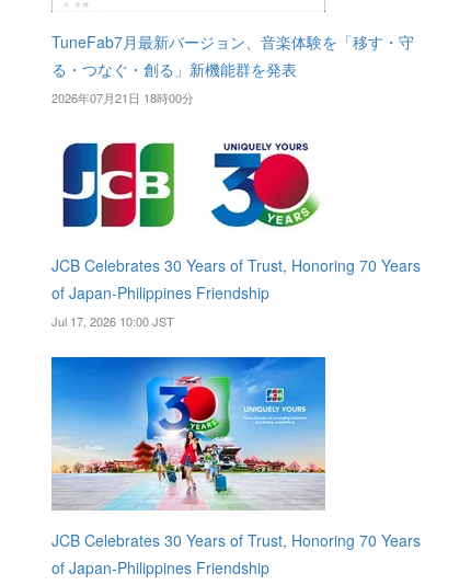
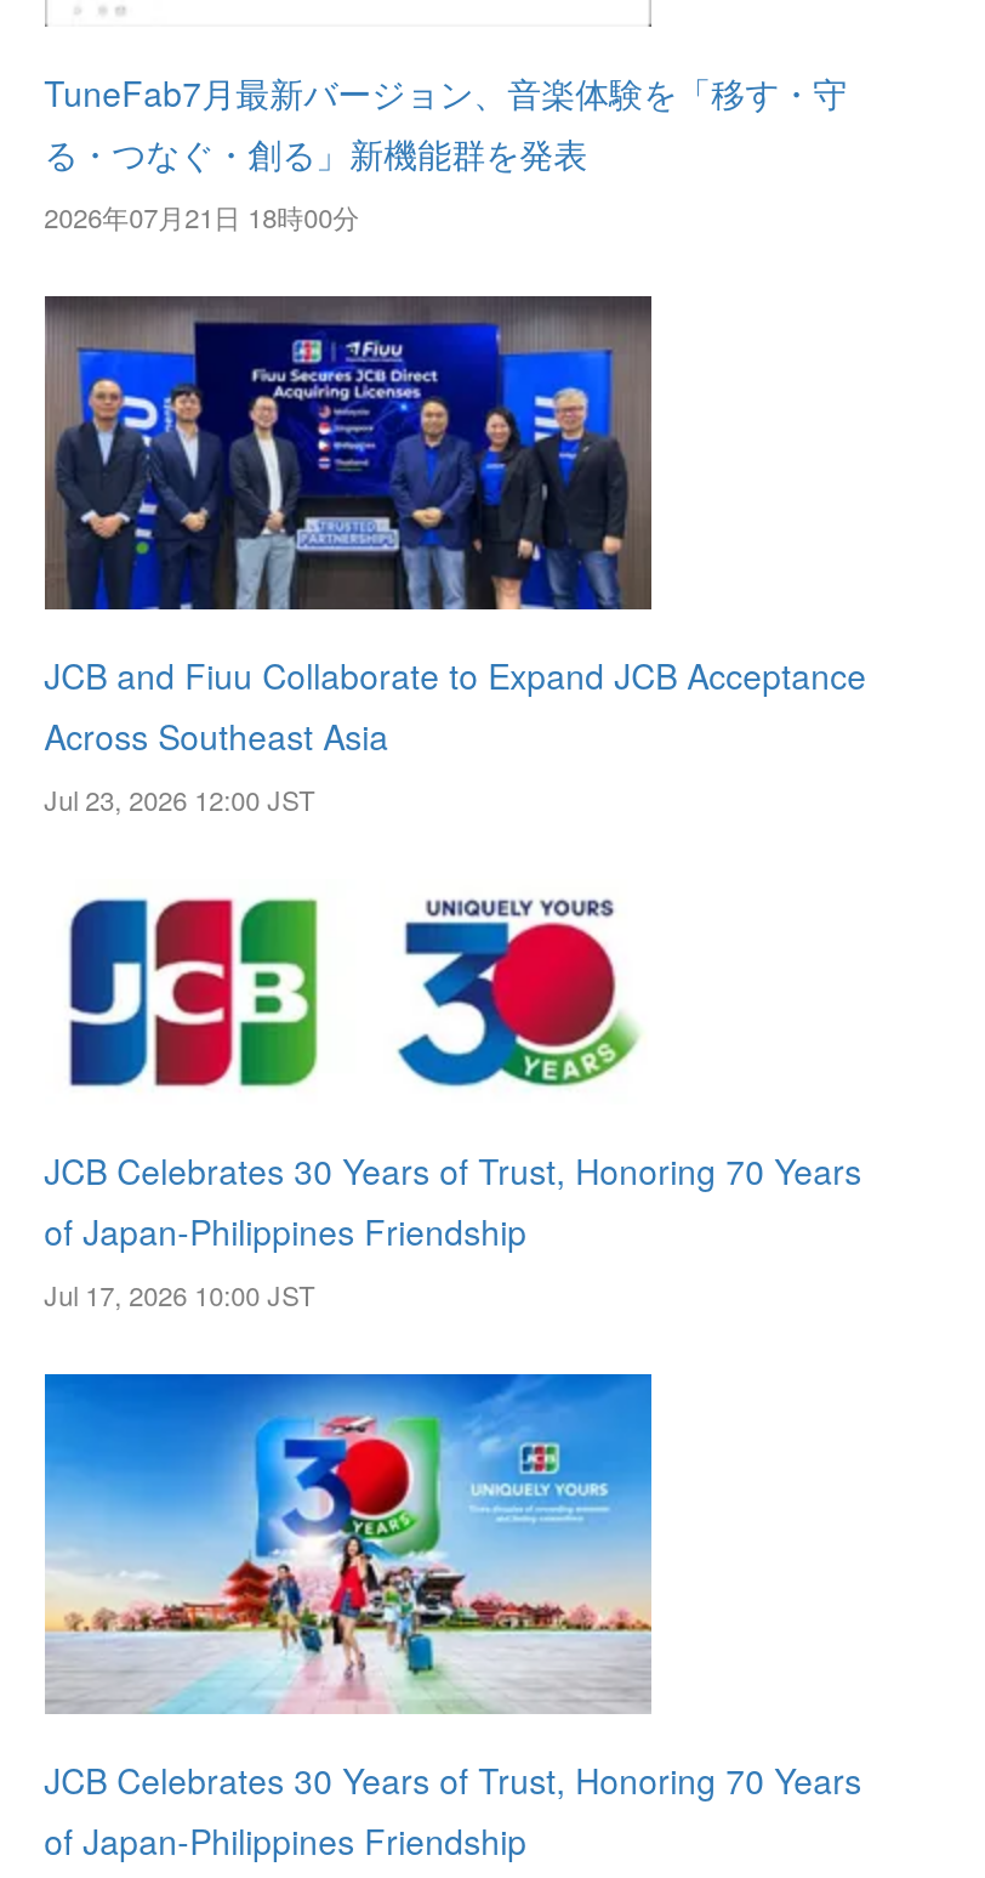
+ [image]
+ JCB and Fiuu Collaborate to Expand JCB Acceptance
+ Across Southeast Asia
+ Jul 23, 2026 12:00 JST
